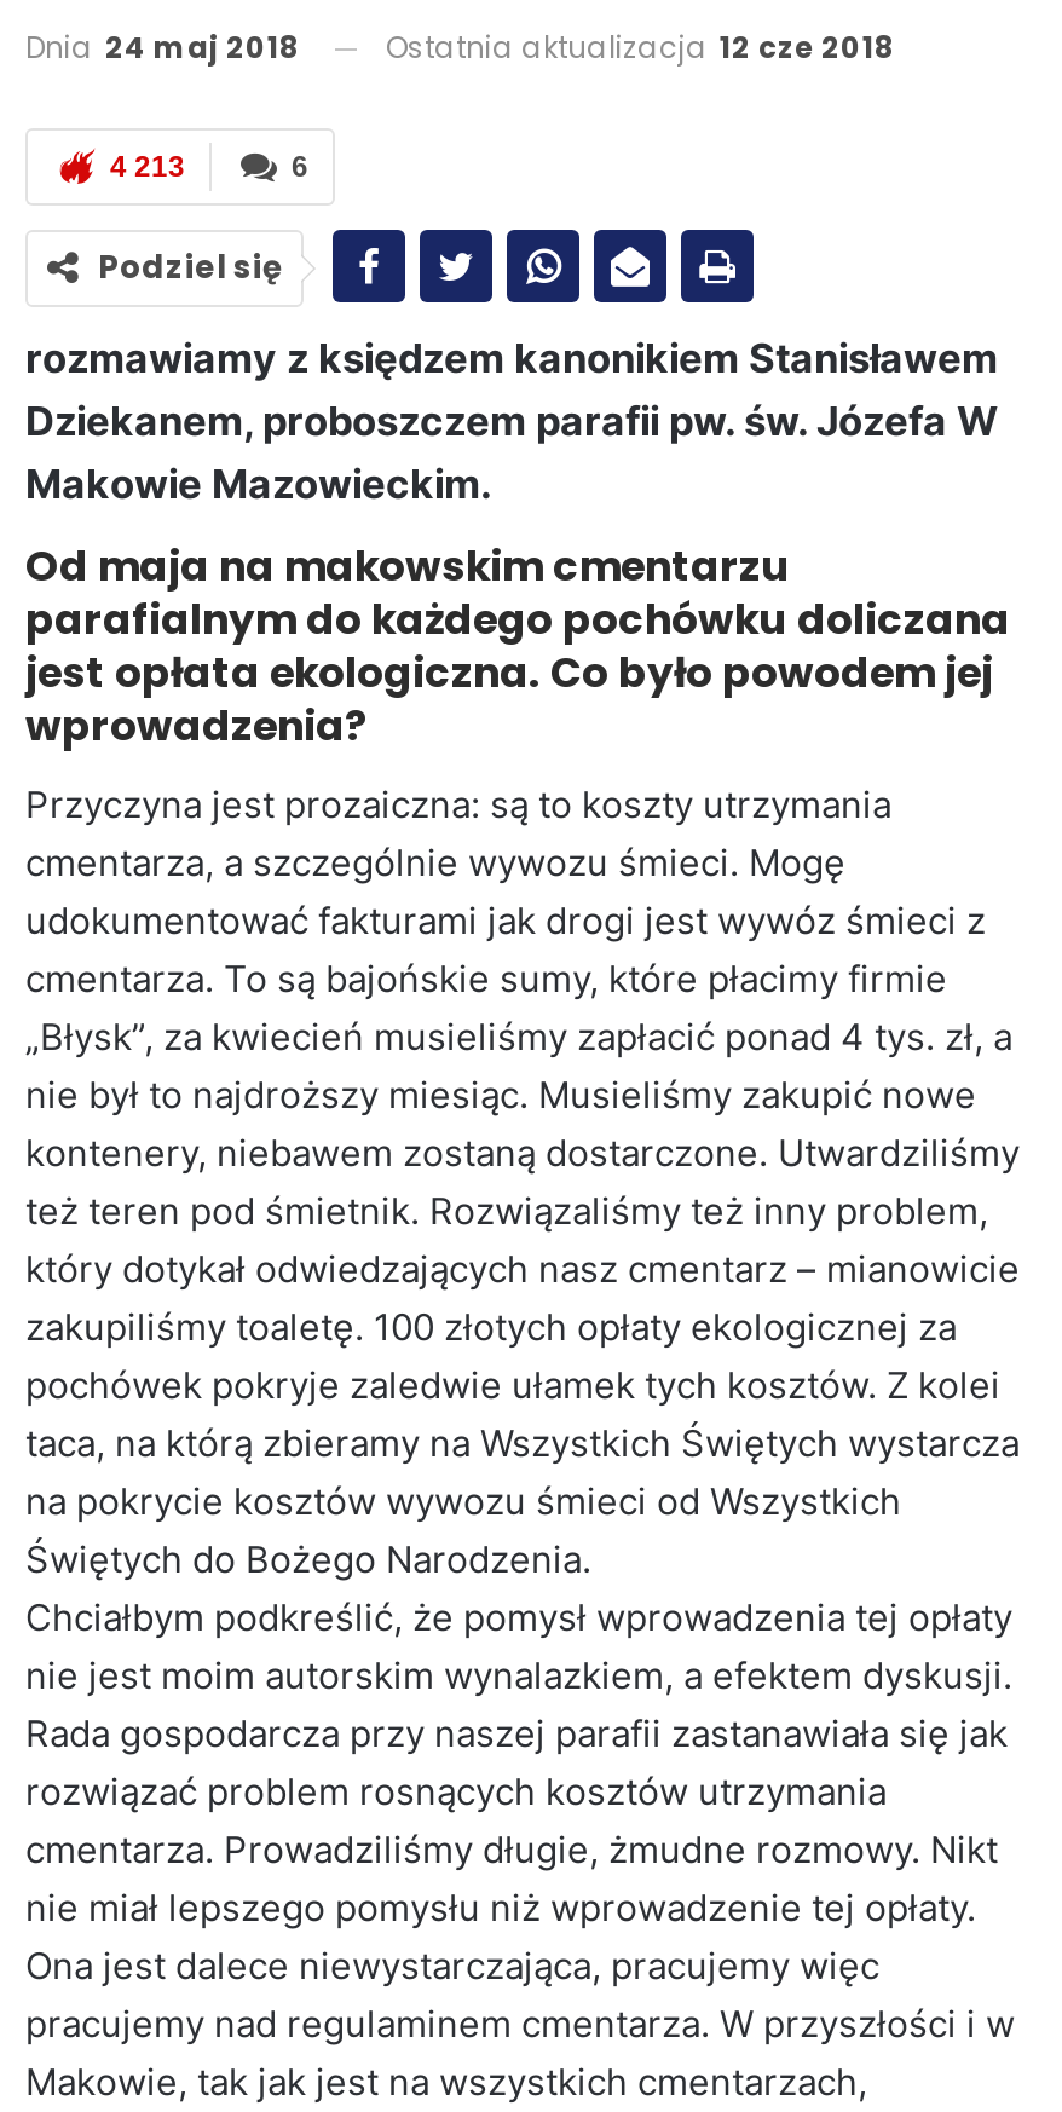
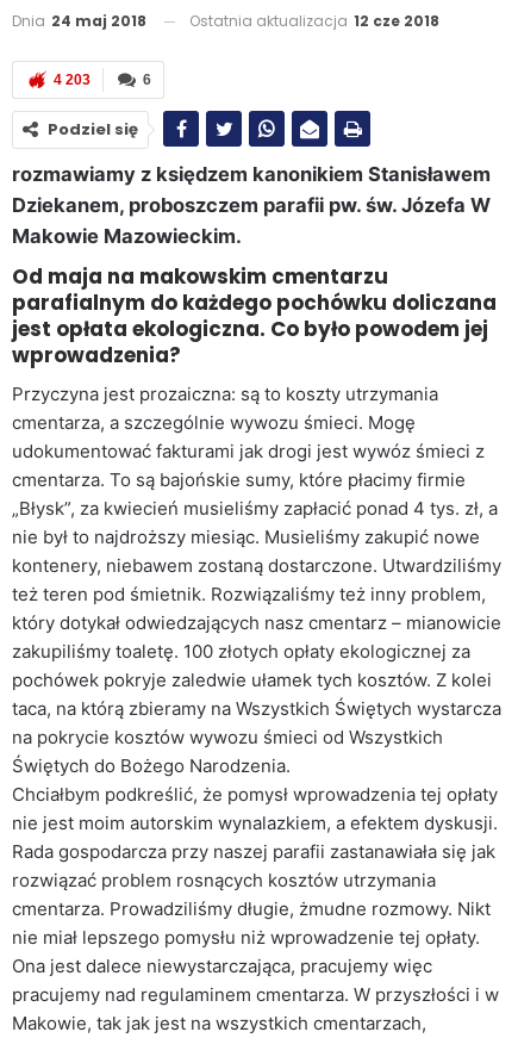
- 4 213
+ 4 203
